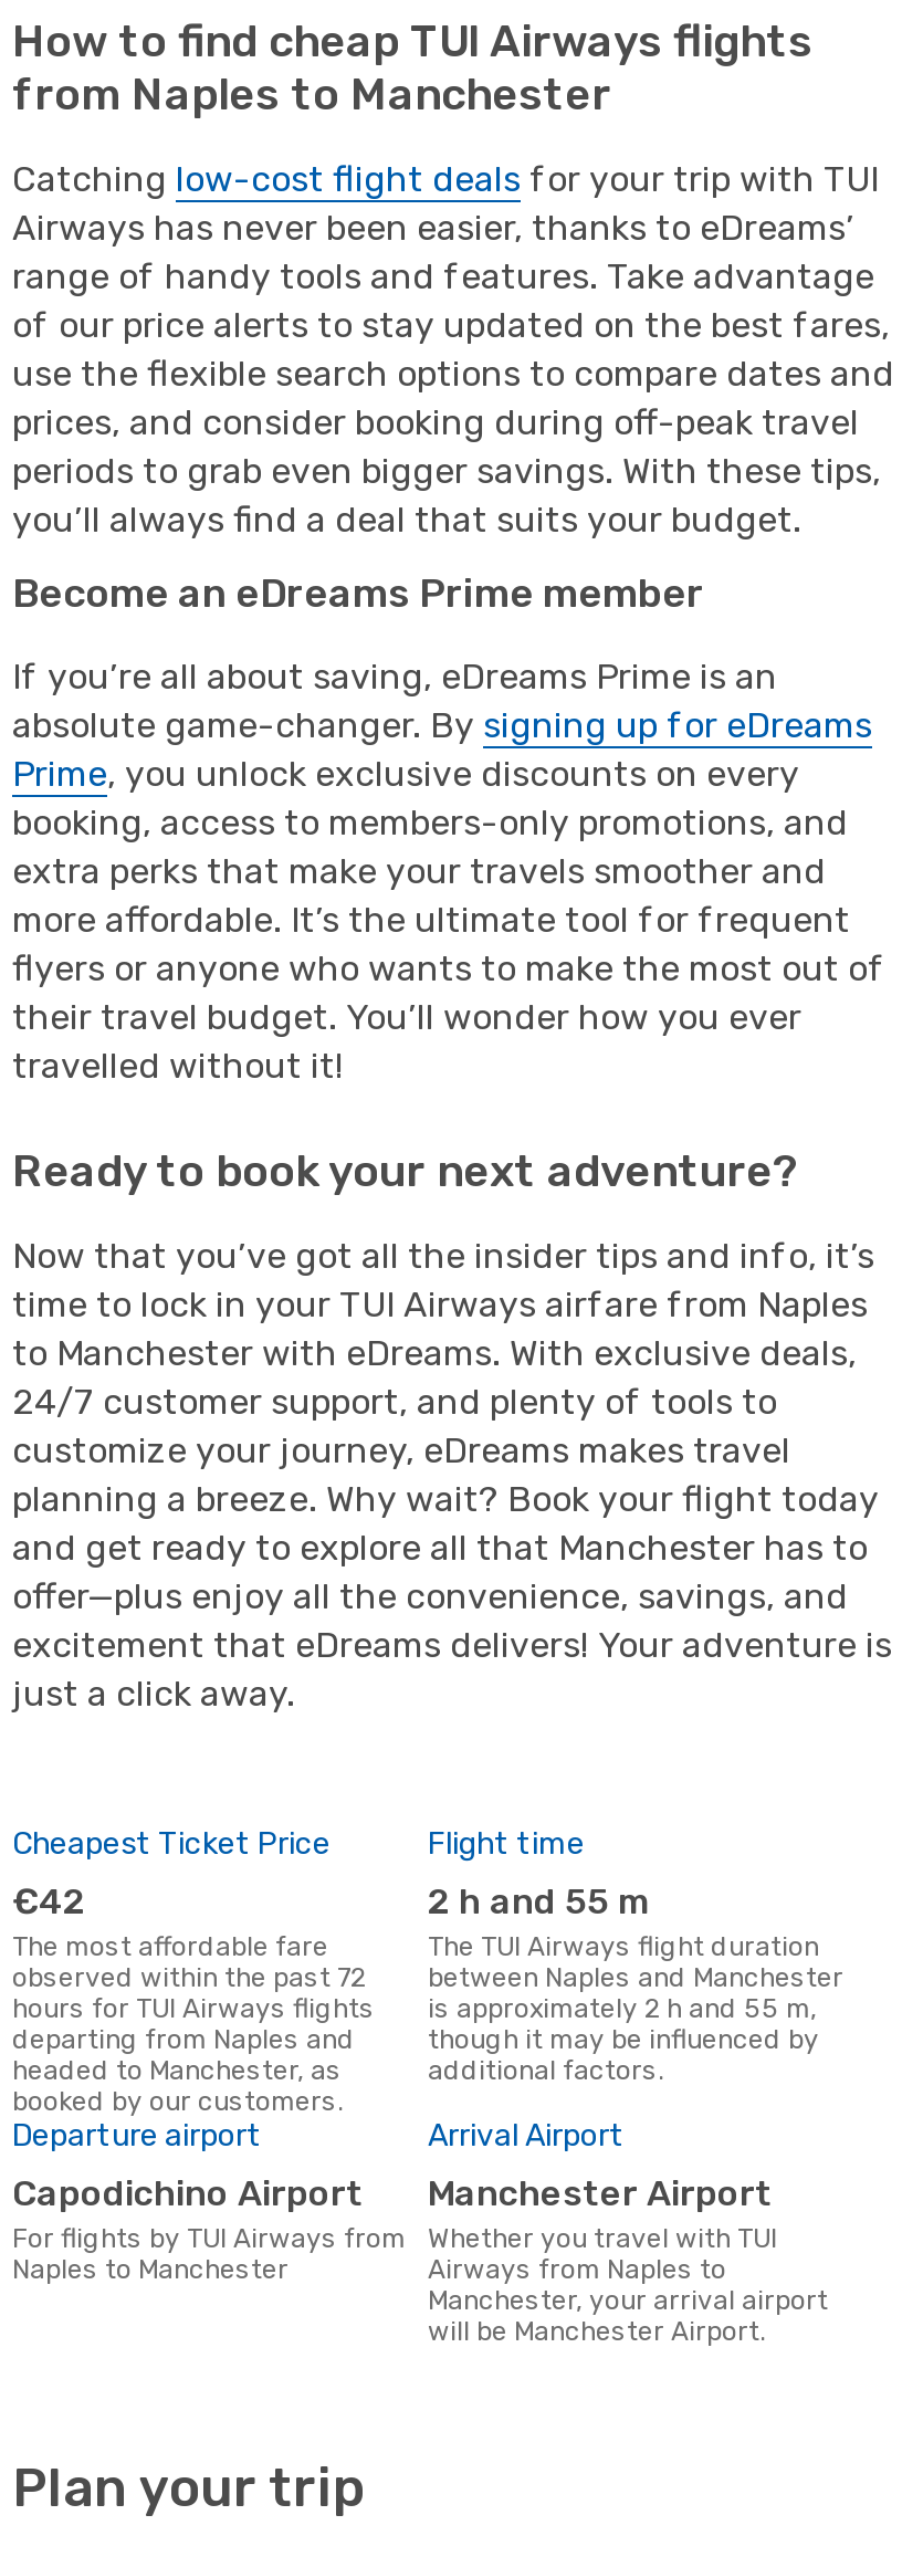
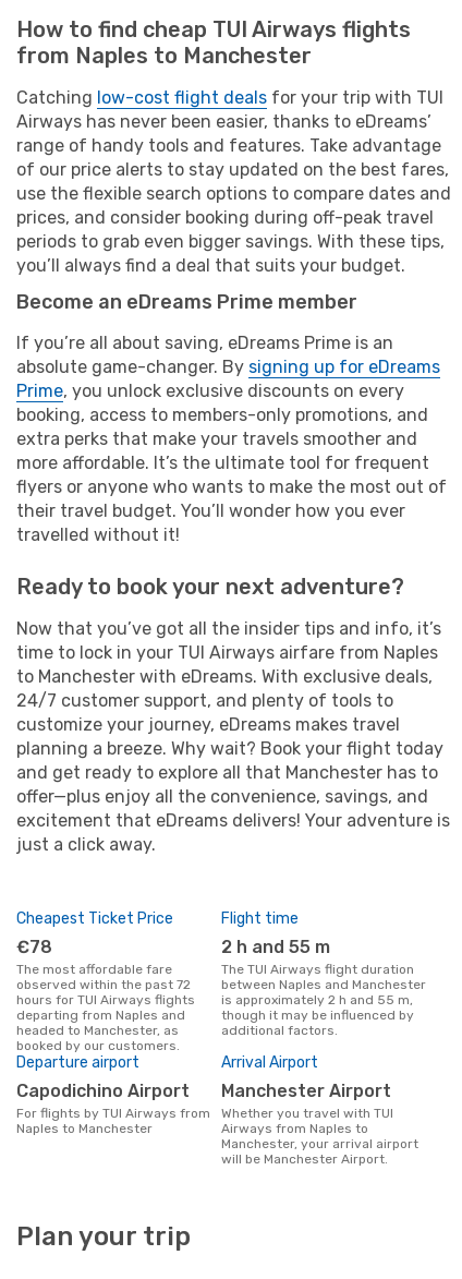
- €42
+ €78
